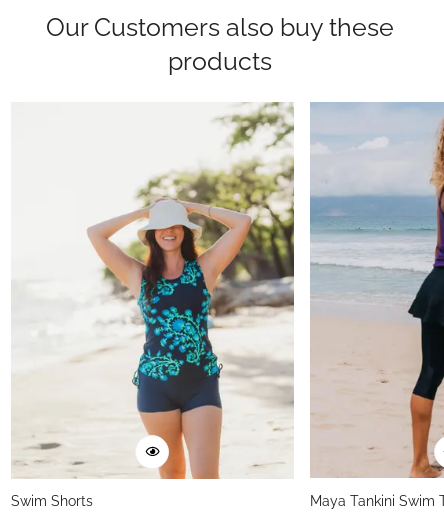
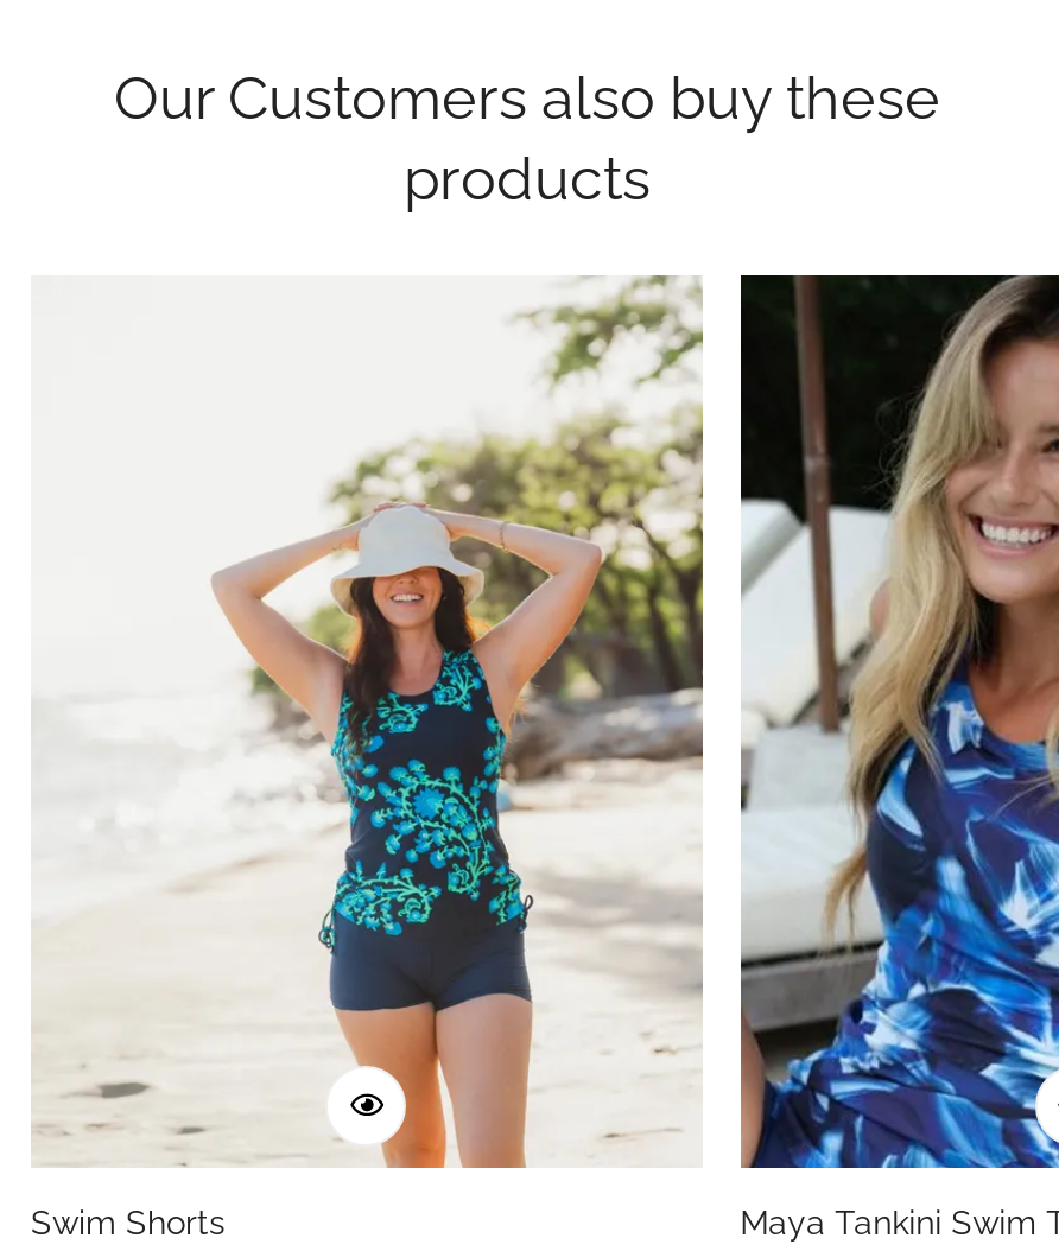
- [image]
+ [image]
